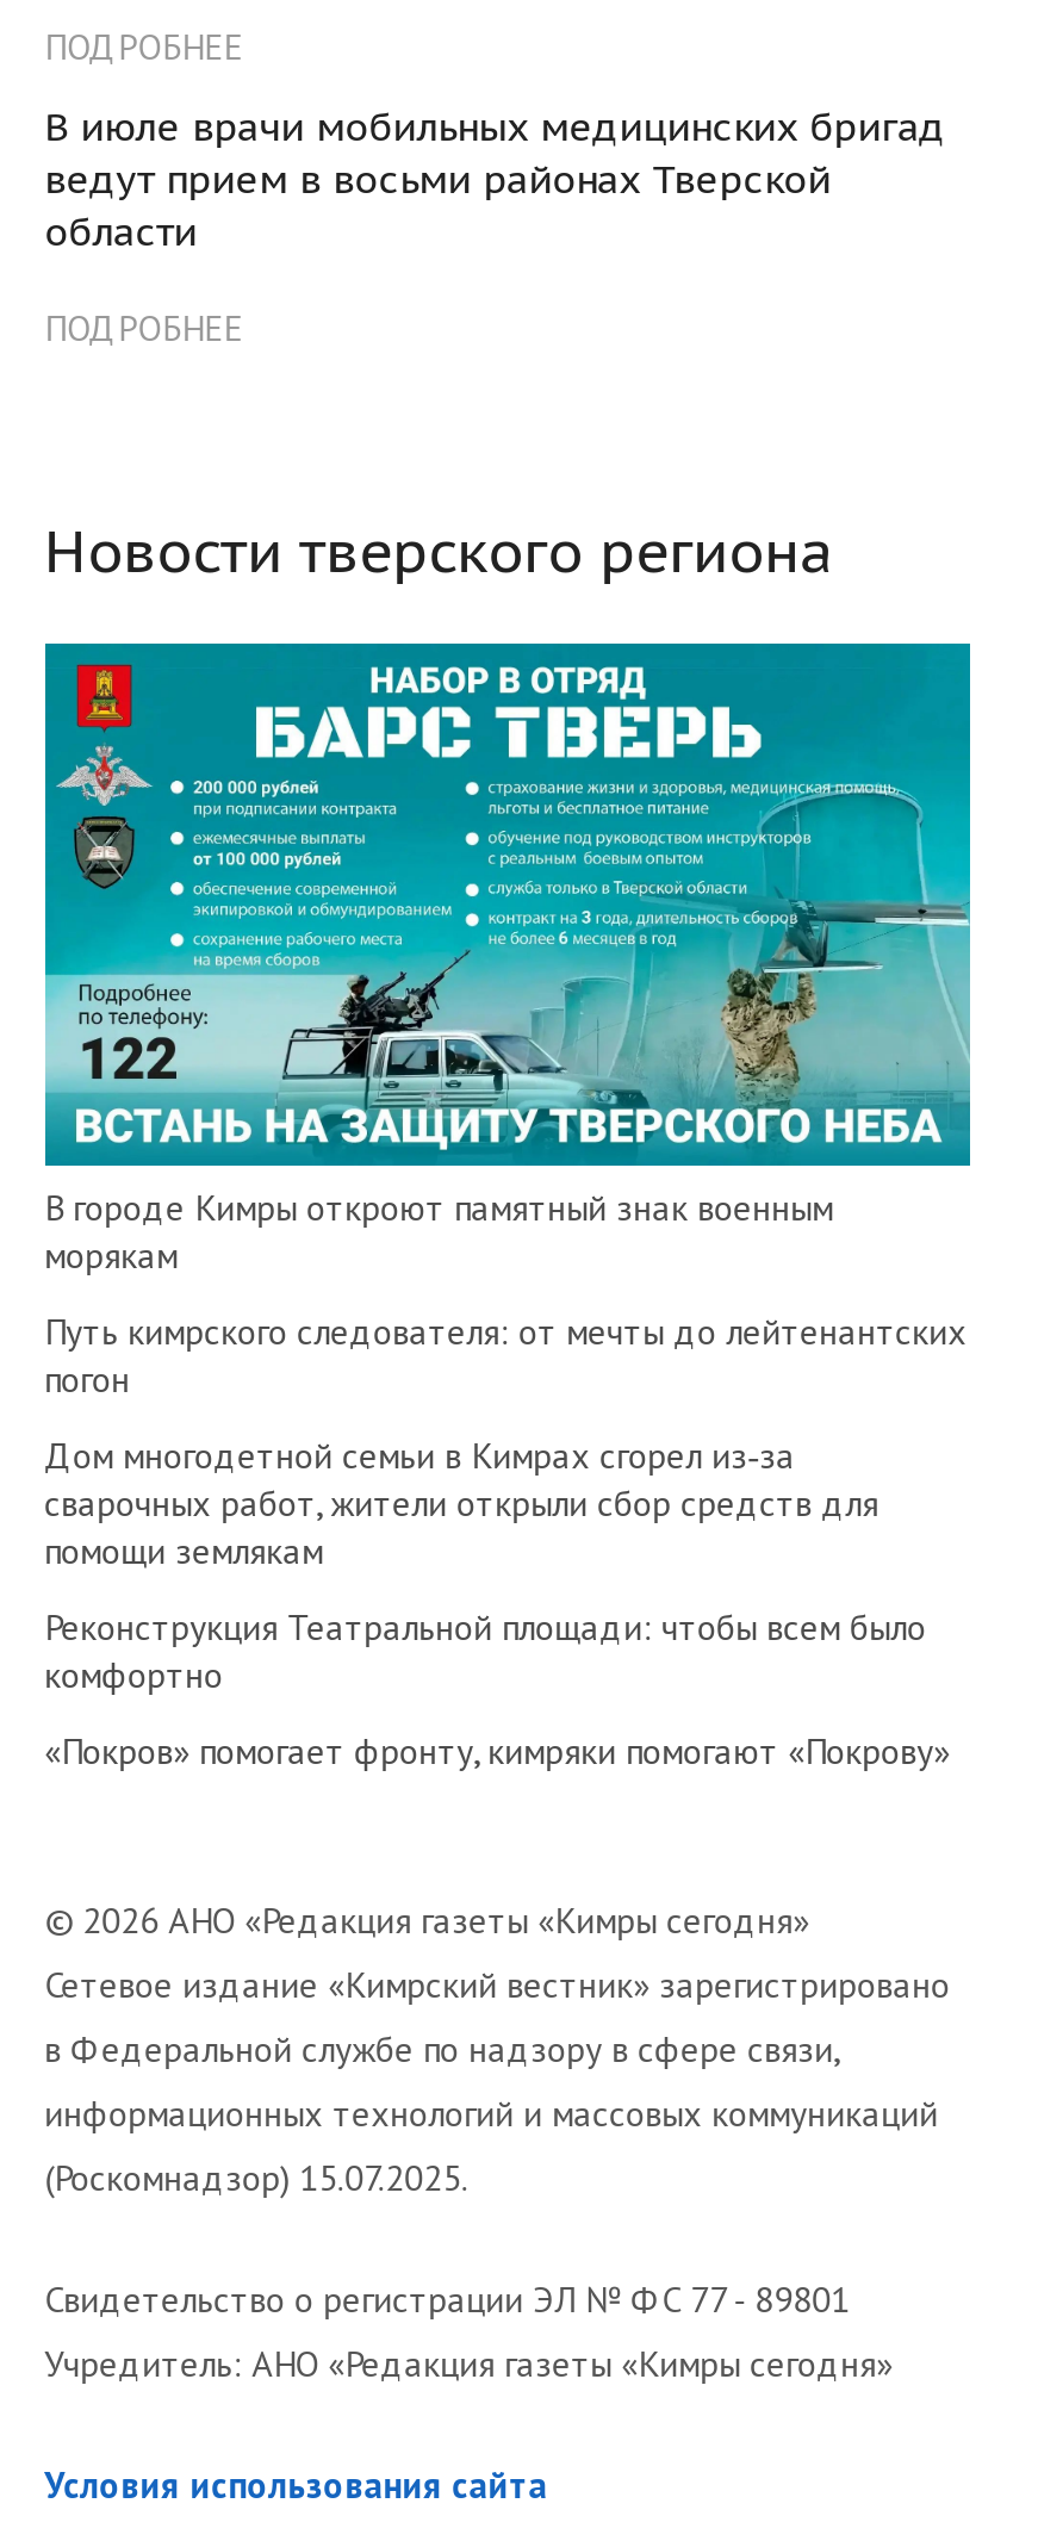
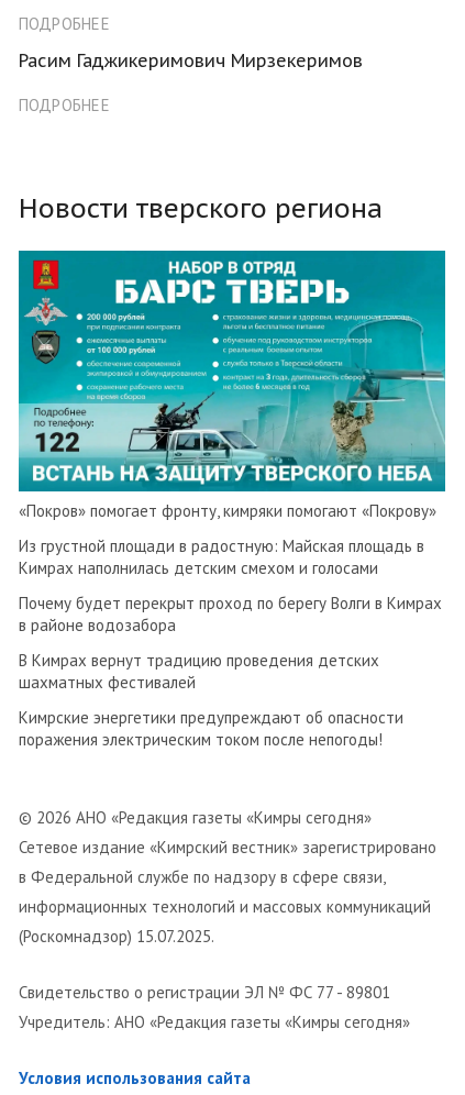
- В июле врачи мобильных медицинских бригад
- ведут прием в восьми районах Тверской
- области
+ Расим Гаджикеримович Мирзекеримов

- В городе Кимры откроют памятный знак военным
- морякам
- Путь кимрского следователя: от мечты до лейтенантских
- погон
- Дом многодетной семьи в Кимрах сгорел из‑за
- сварочных работ, жители открыли сбор средств для
- помощи землякам
- Реконструкция Театральной площади: чтобы всем было
- комфортно

moved up: «Покров» помогает фронту, кимряки помогают «Покрову»

+ Из грустной площади в радостную: Майская площадь в
+ Кимрах наполнилась детским смехом и голосами
+ Почему будет перекрыт проход по берегу Волги в Кимрах
+ в районе водозабора
+ В Кимрах вернут традицию проведения детских
+ шахматных фестивалей
+ Кимрские энергетики предупреждают об опасности
+ поражения электрическим током после непогоды!
